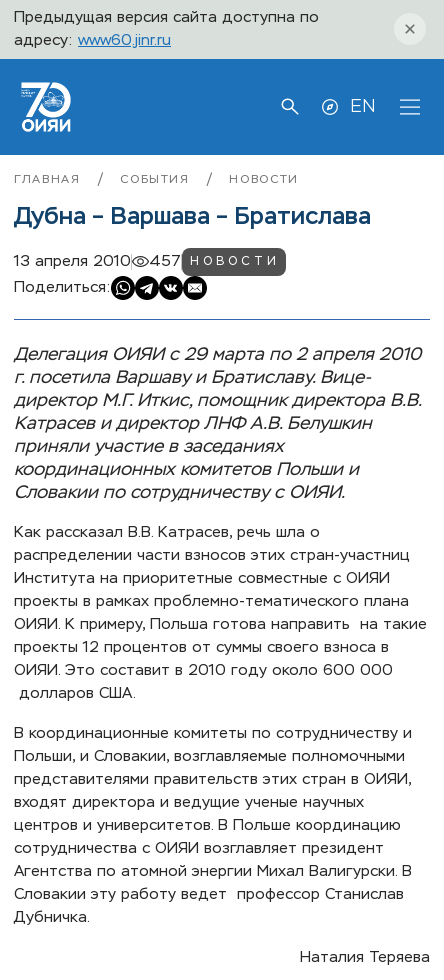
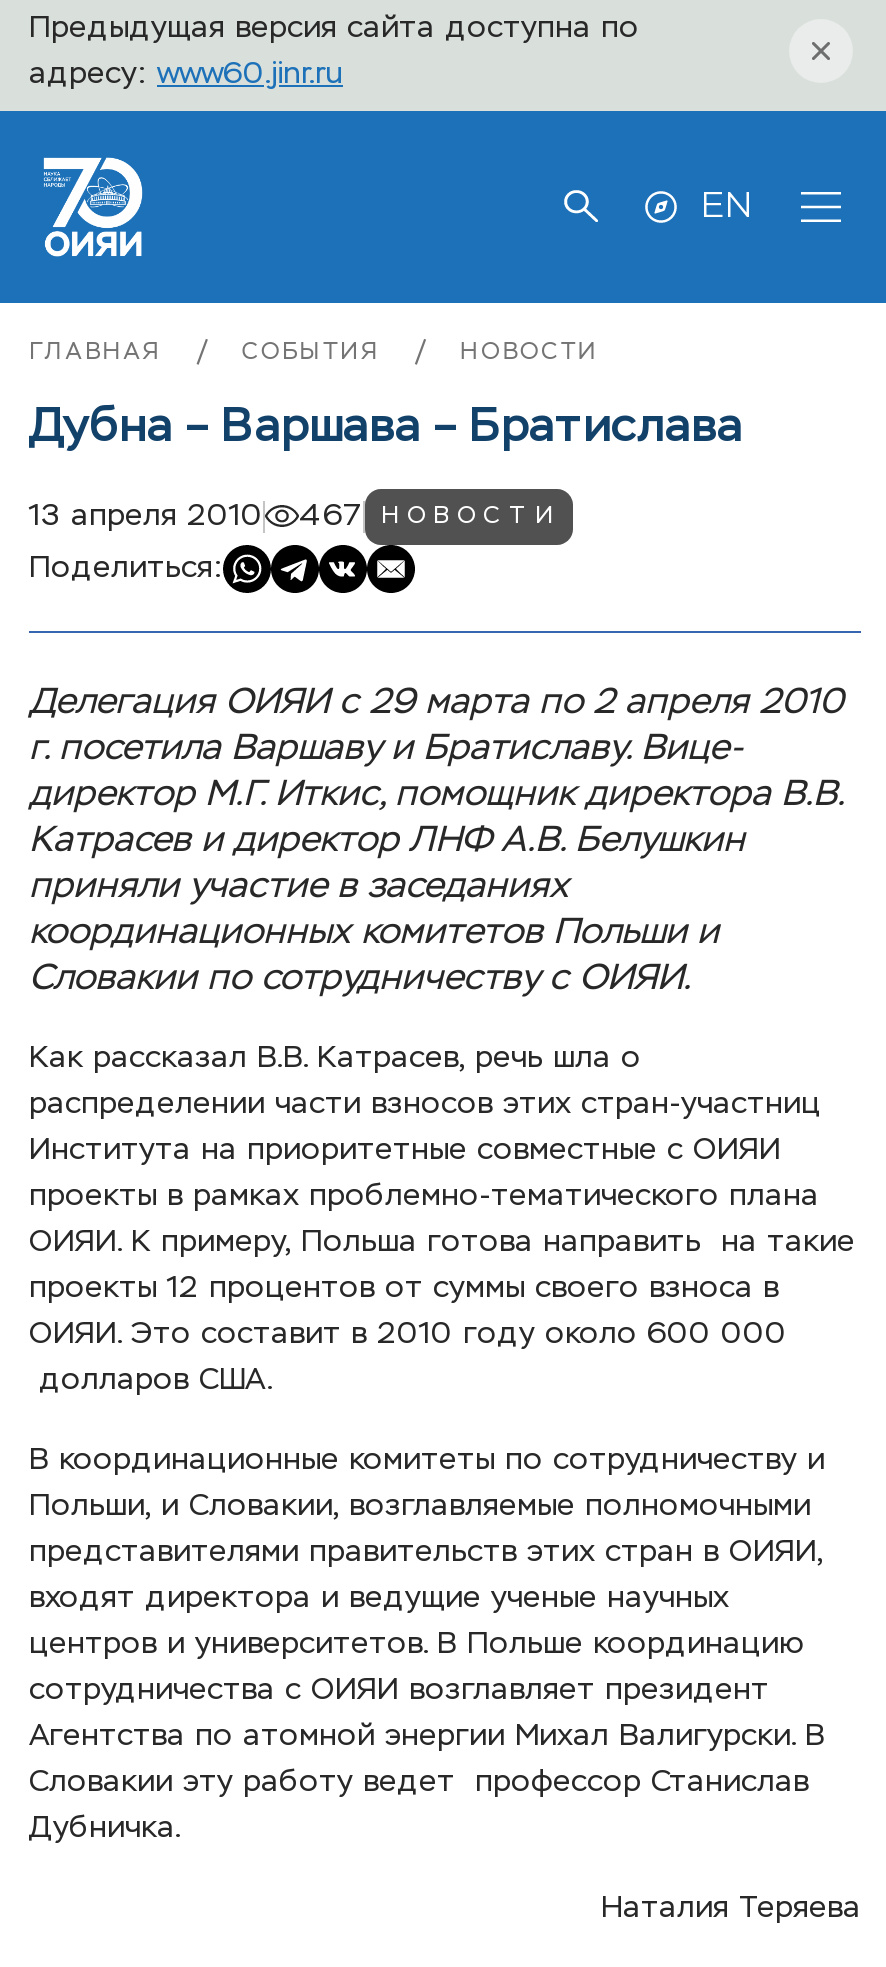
- 13 апреля 2010 457 НОВОСТИ
+ 13 апреля 2010 467 НОВОСТИ
